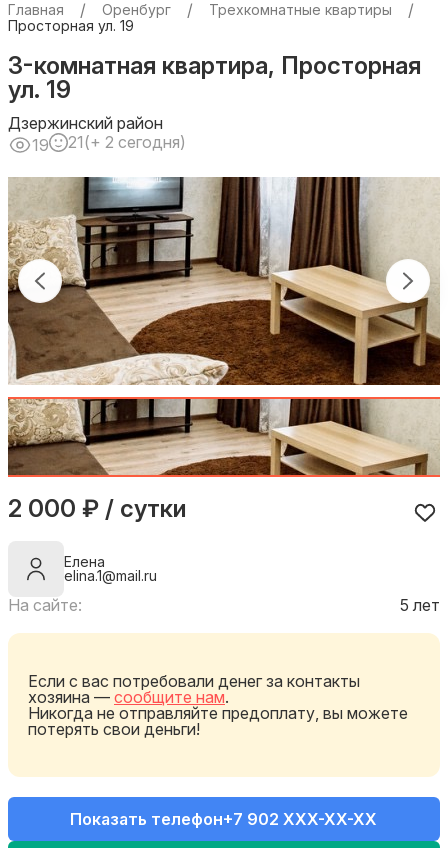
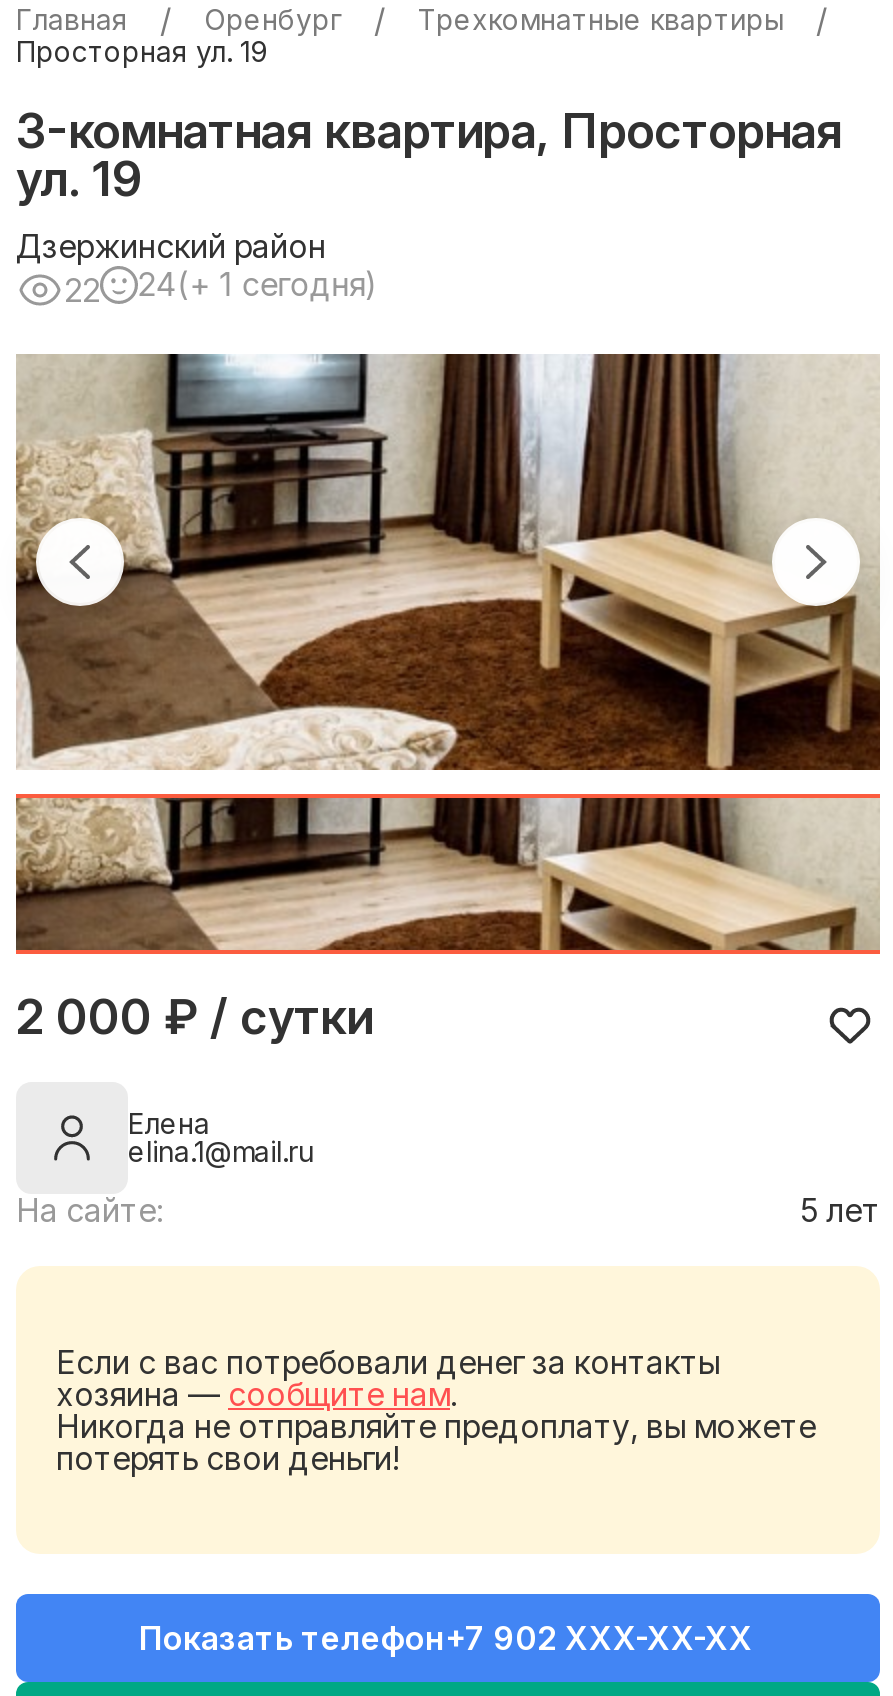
- 19
+ 22

- 21 (+ 2 сегодня)
+ 24 (+ 1 сегодня)
